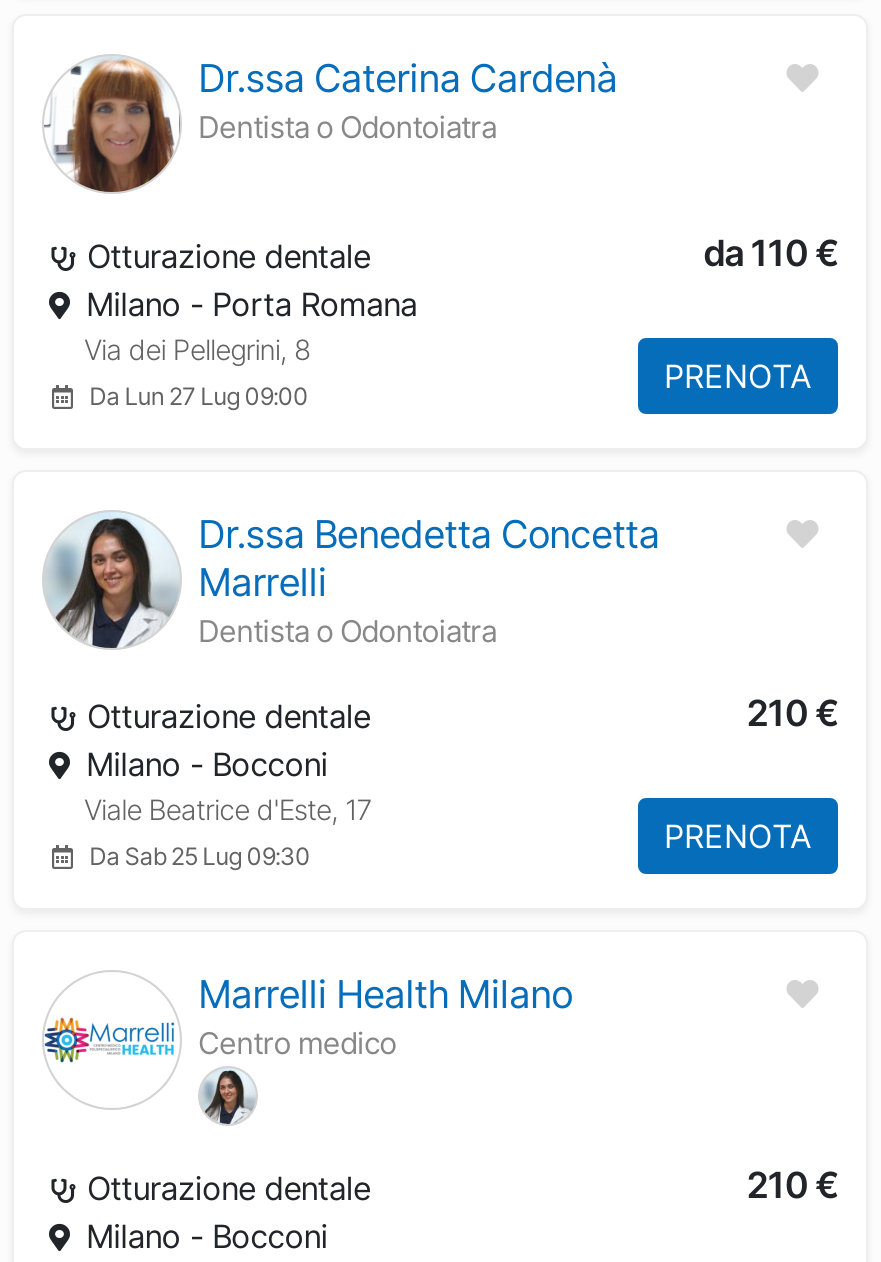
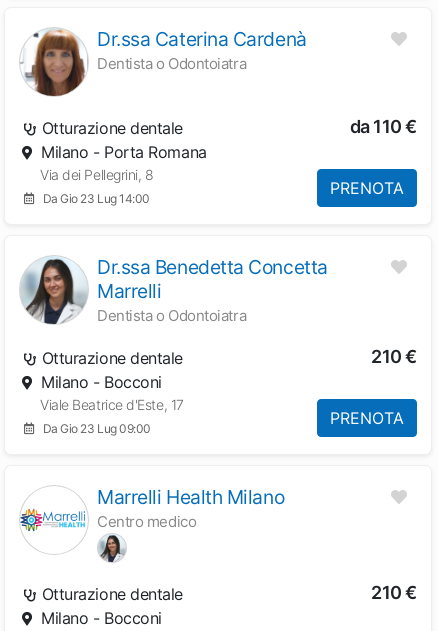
- Da Lun 27 Lug 09:00
+ Da Gio 23 Lug 14:00

- Da Sab 25 Lug 09:30
+ Da Gio 23 Lug 09:00
